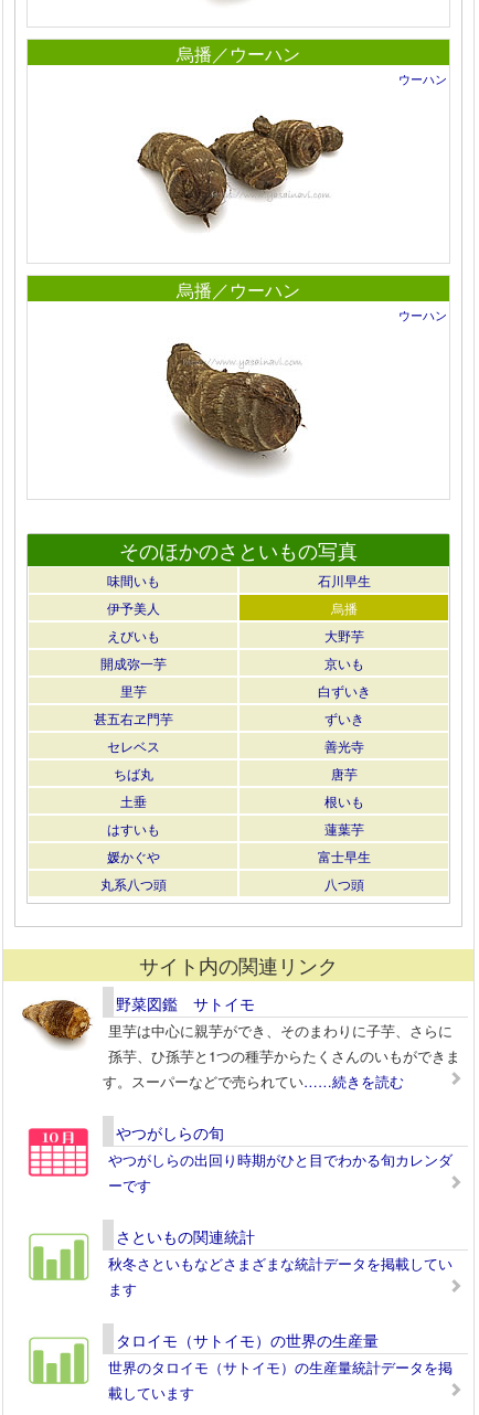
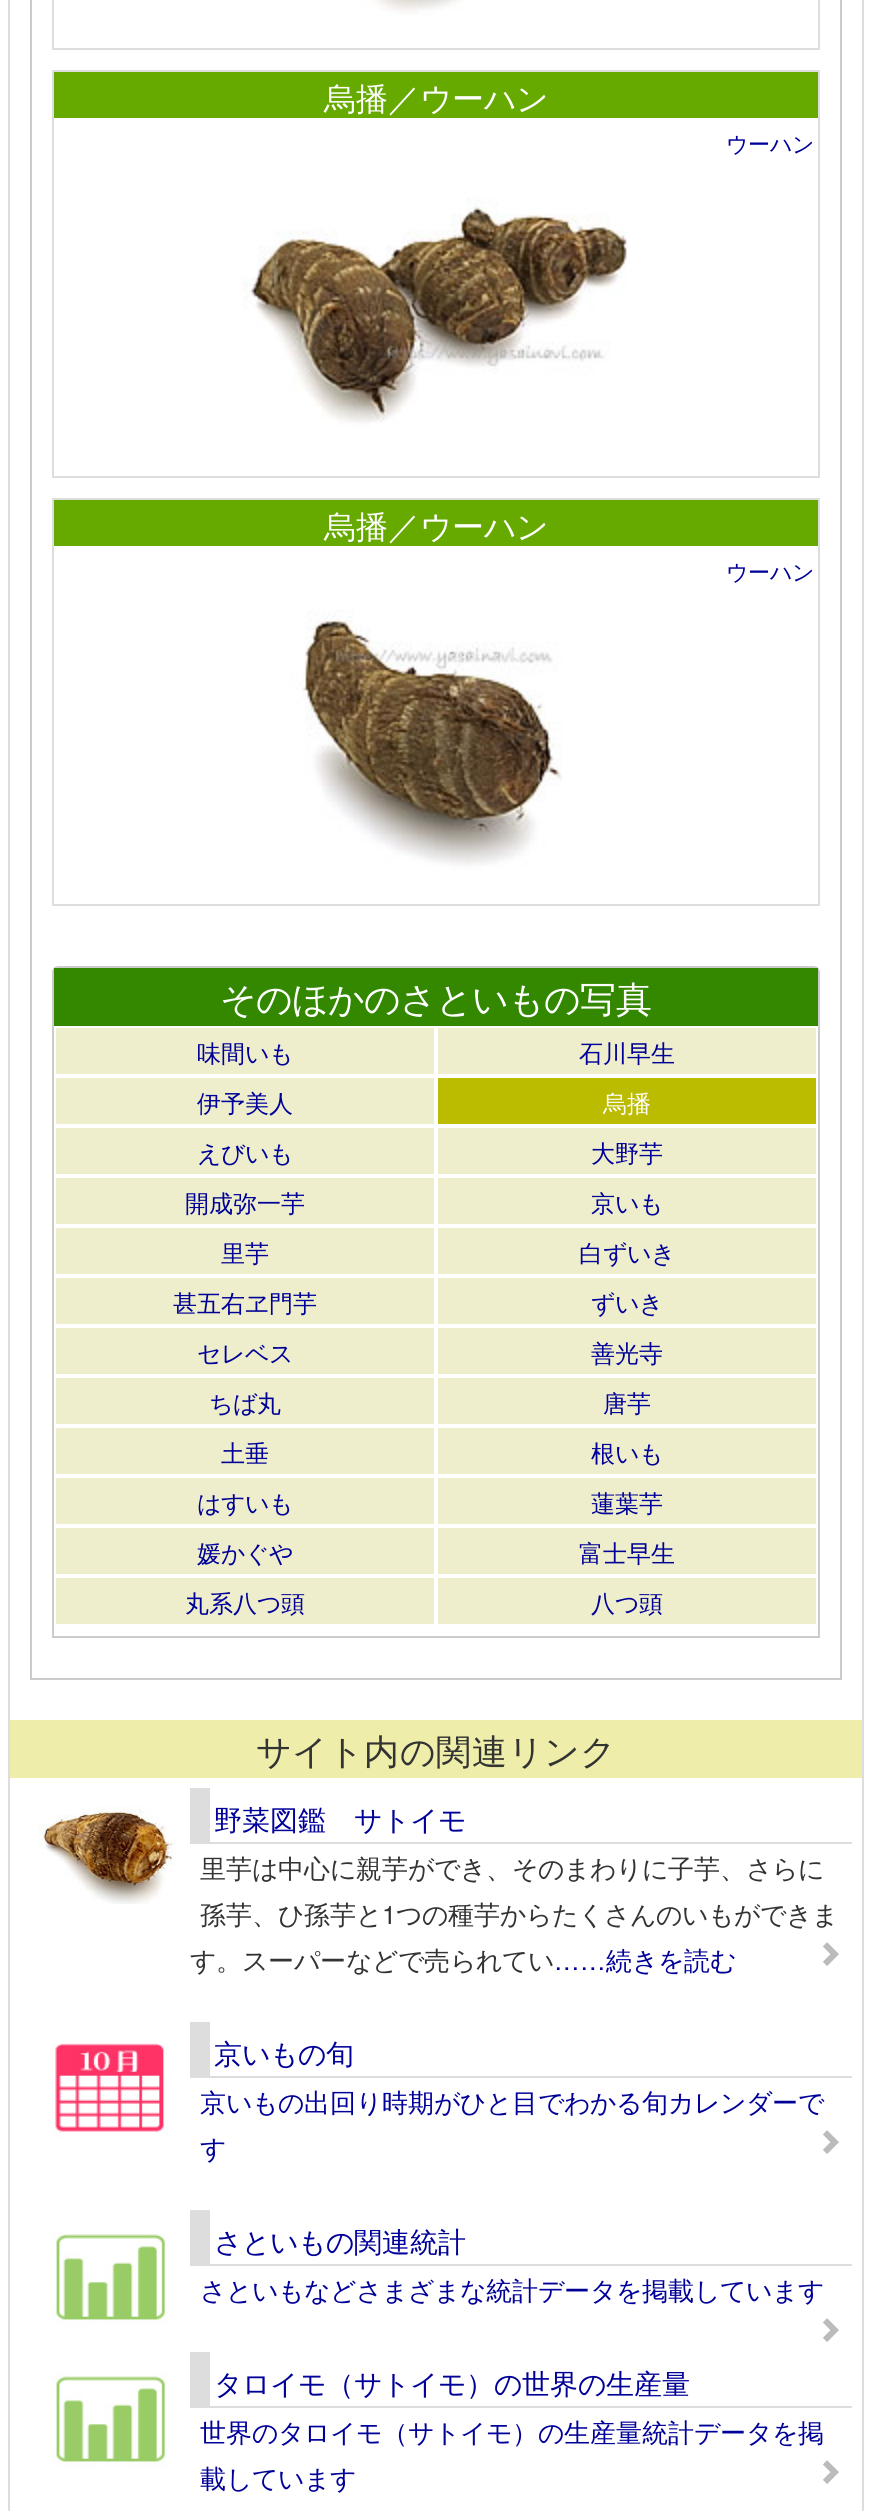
- やつがしらの旬
- やつがしらの出回り時期がひと目でわかる旬カレンダ
- ーです
+ 京いもの旬
+ 京いもの出回り時期がひと目でわかる旬カレンダーで
+ す

- 秋冬さといもなどさまざまな統計データを掲載してい
- ます
+ さといもなどさまざまな統計データを掲載しています
